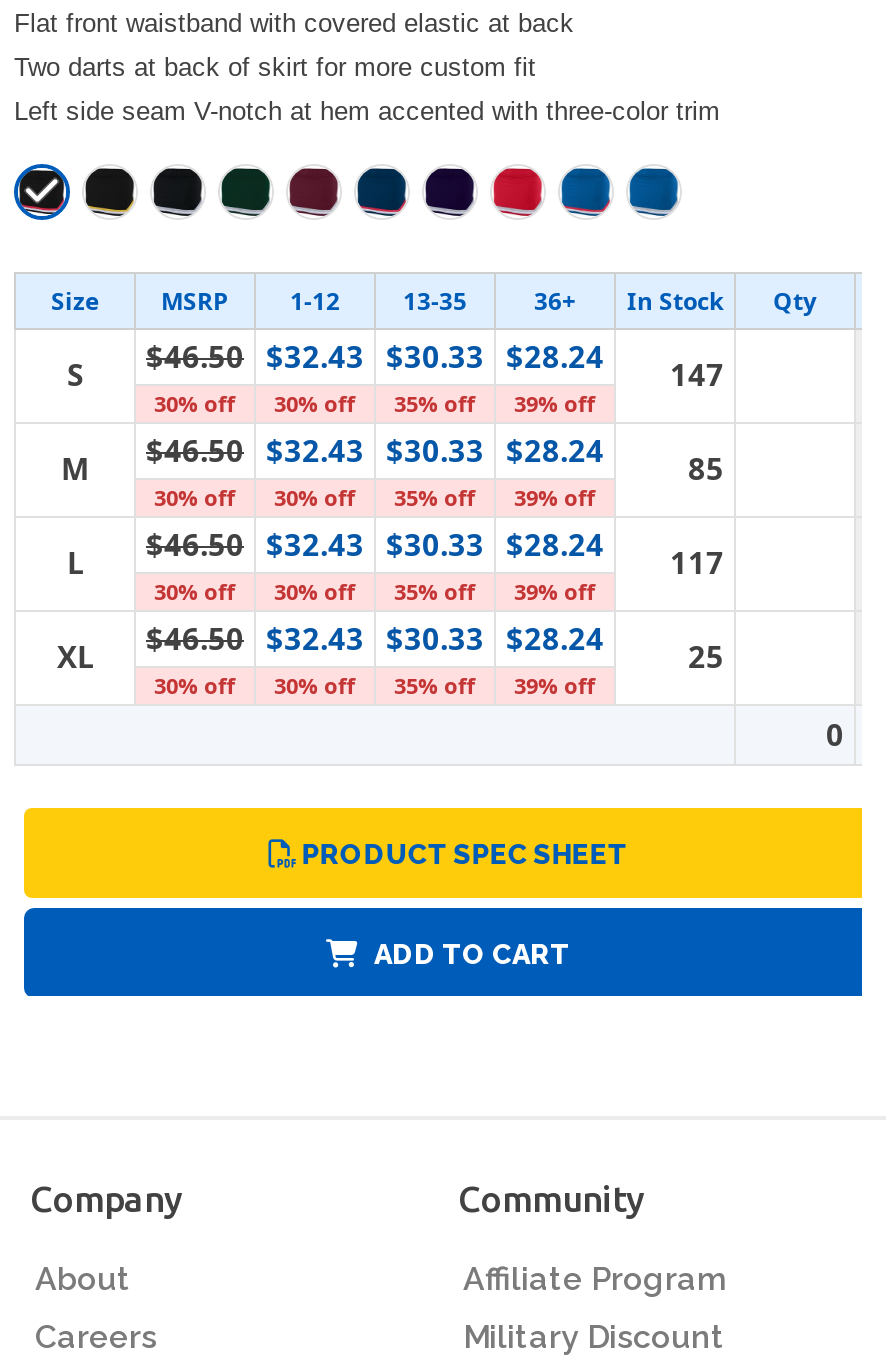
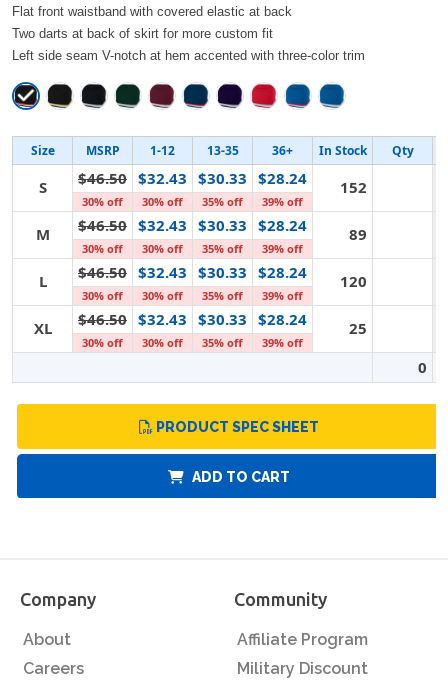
- S $46.50 $32.43 $30.33 $28.24 147
+ S $46.50 $32.43 $30.33 $28.24 152

- 85
+ 89

- L $46.50 $32.43 $30.33 $28.24 117
+ L $46.50 $32.43 $30.33 $28.24 120
